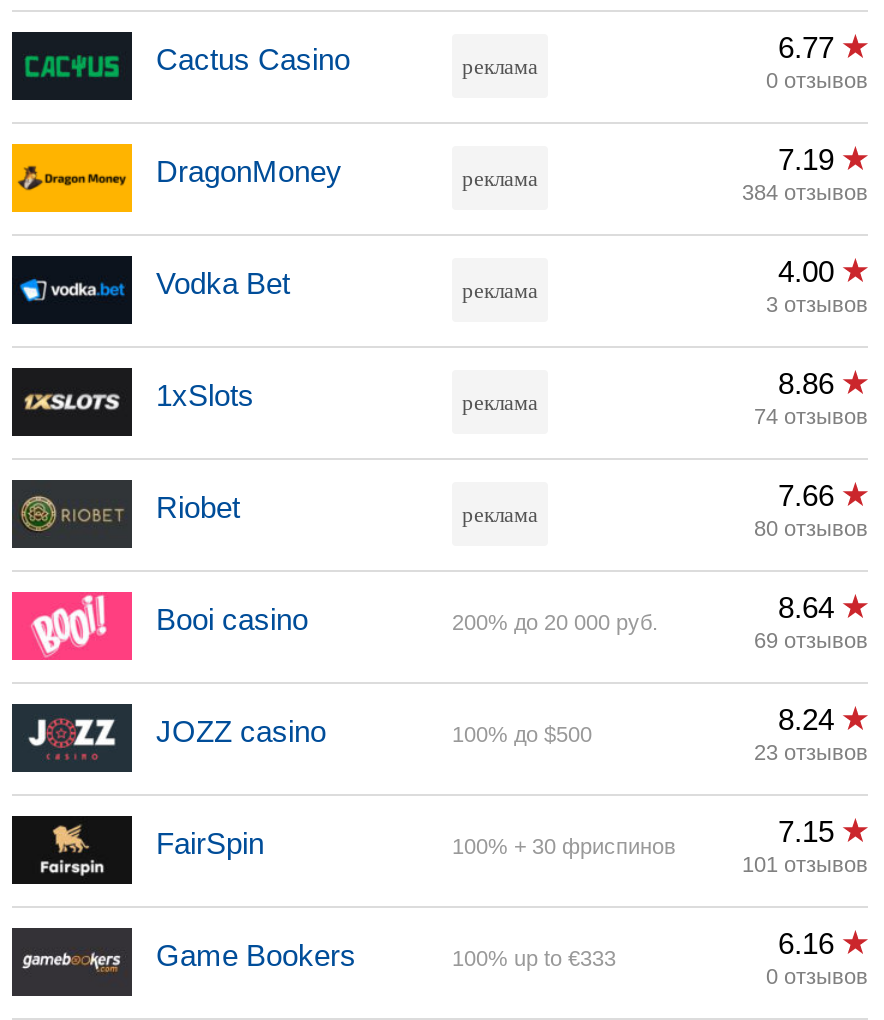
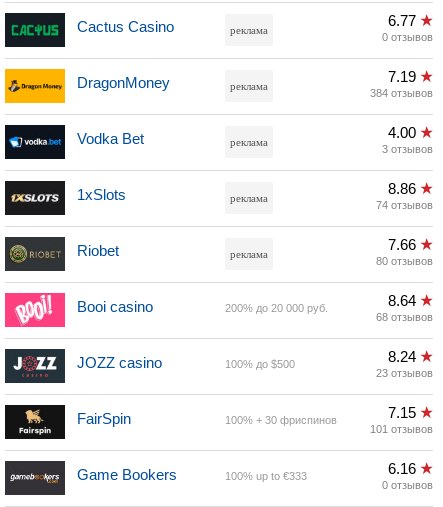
- 69 отзывов
+ 68 отзывов
